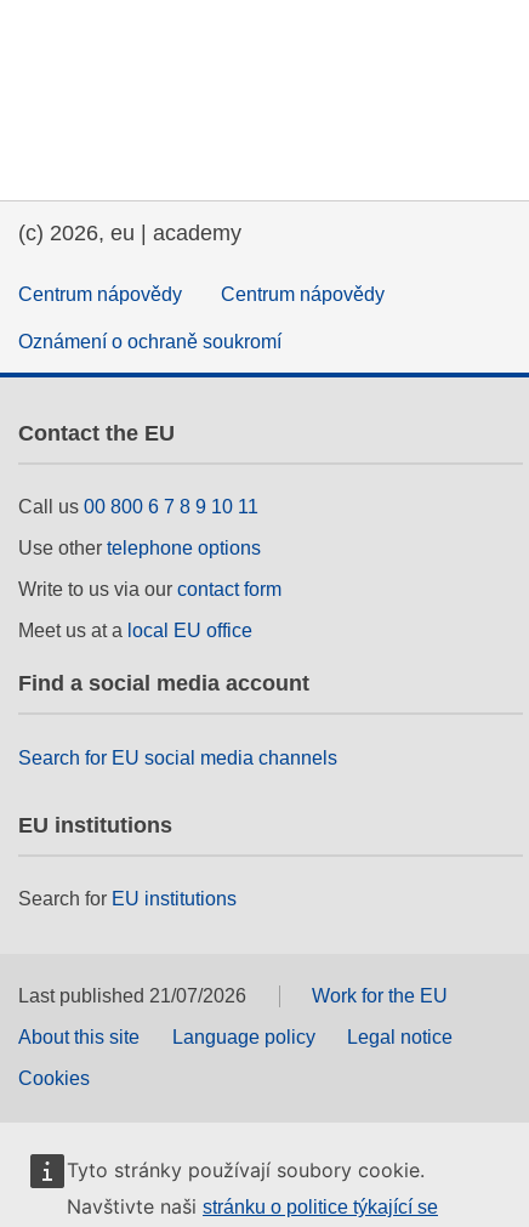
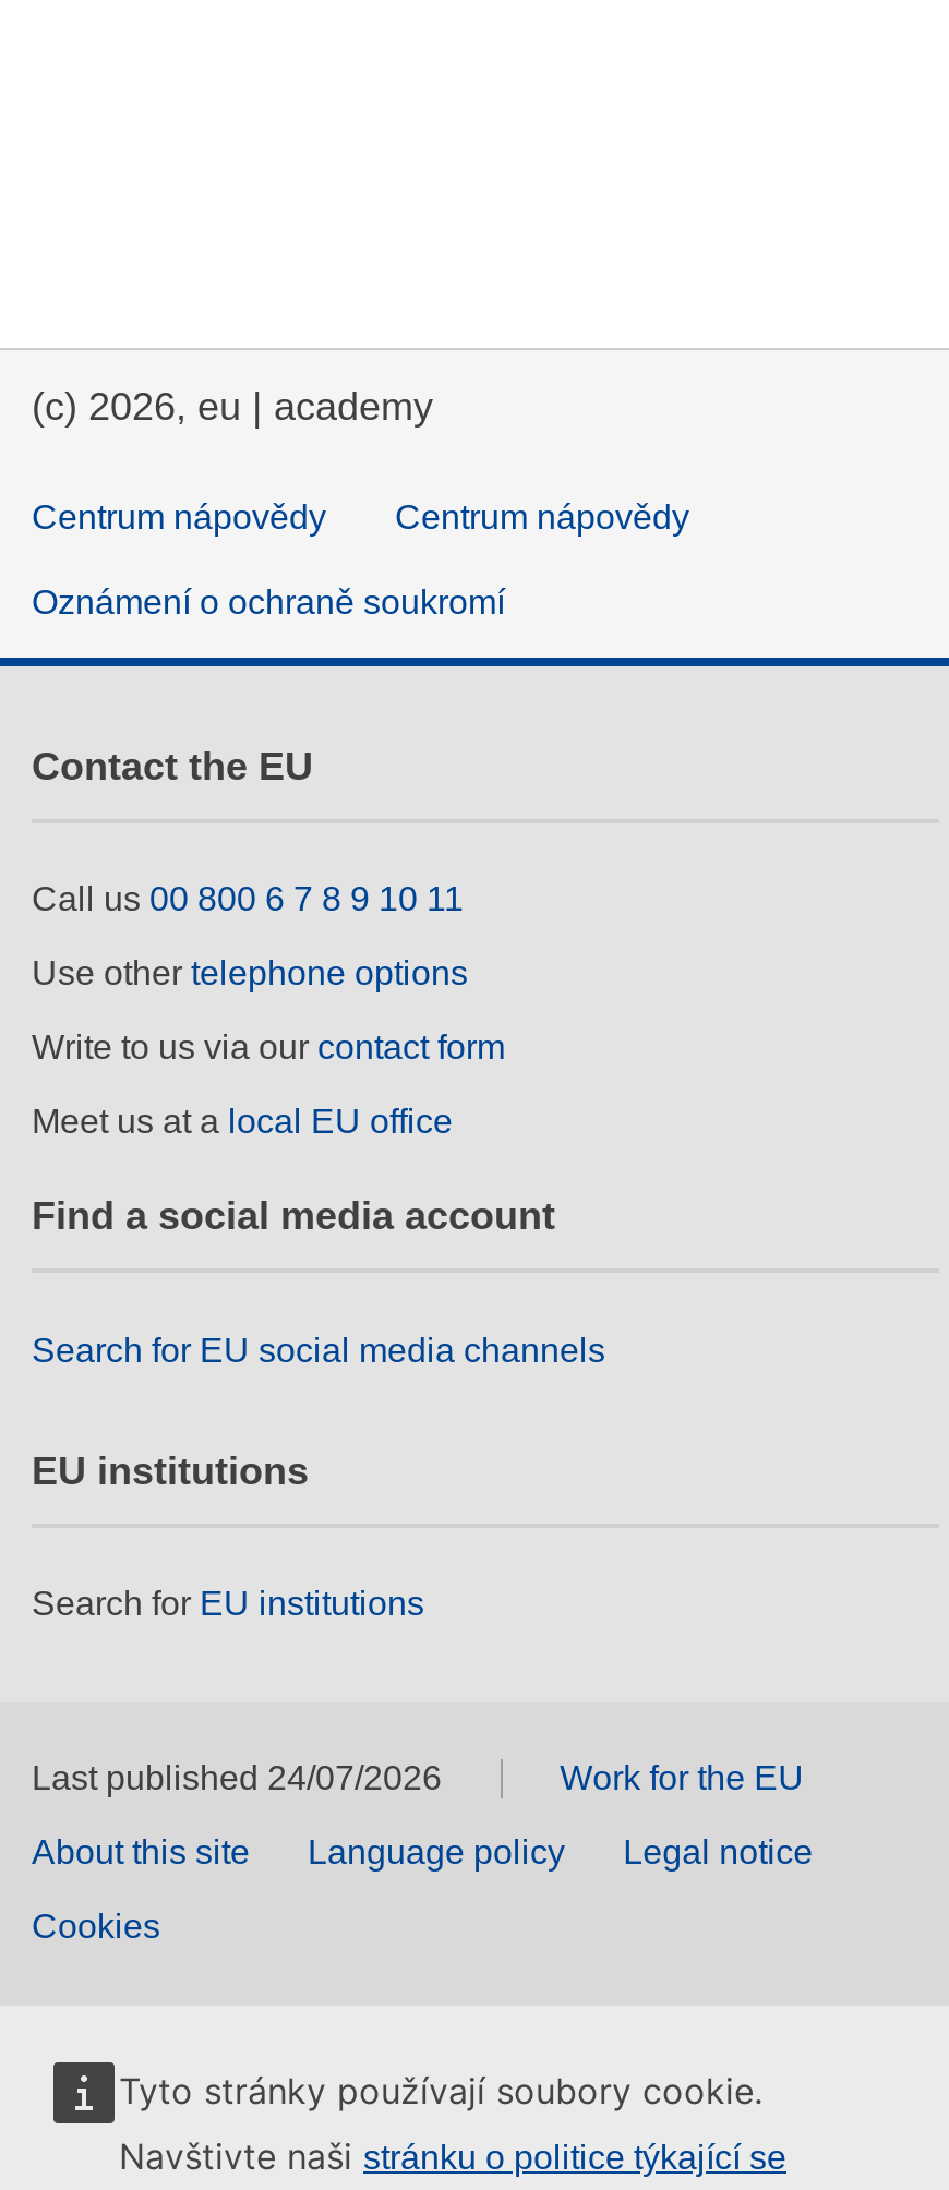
- Last published 21/07/2026
+ Last published 24/07/2026
